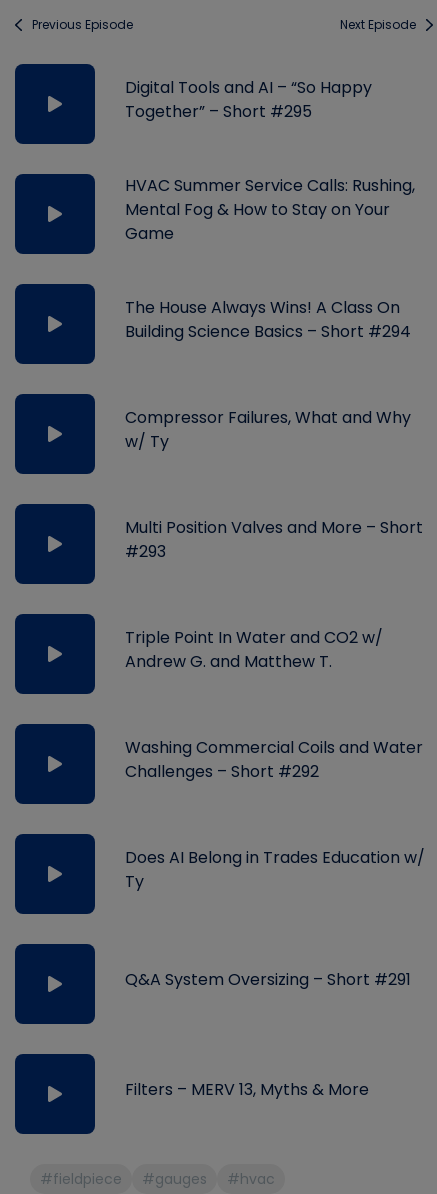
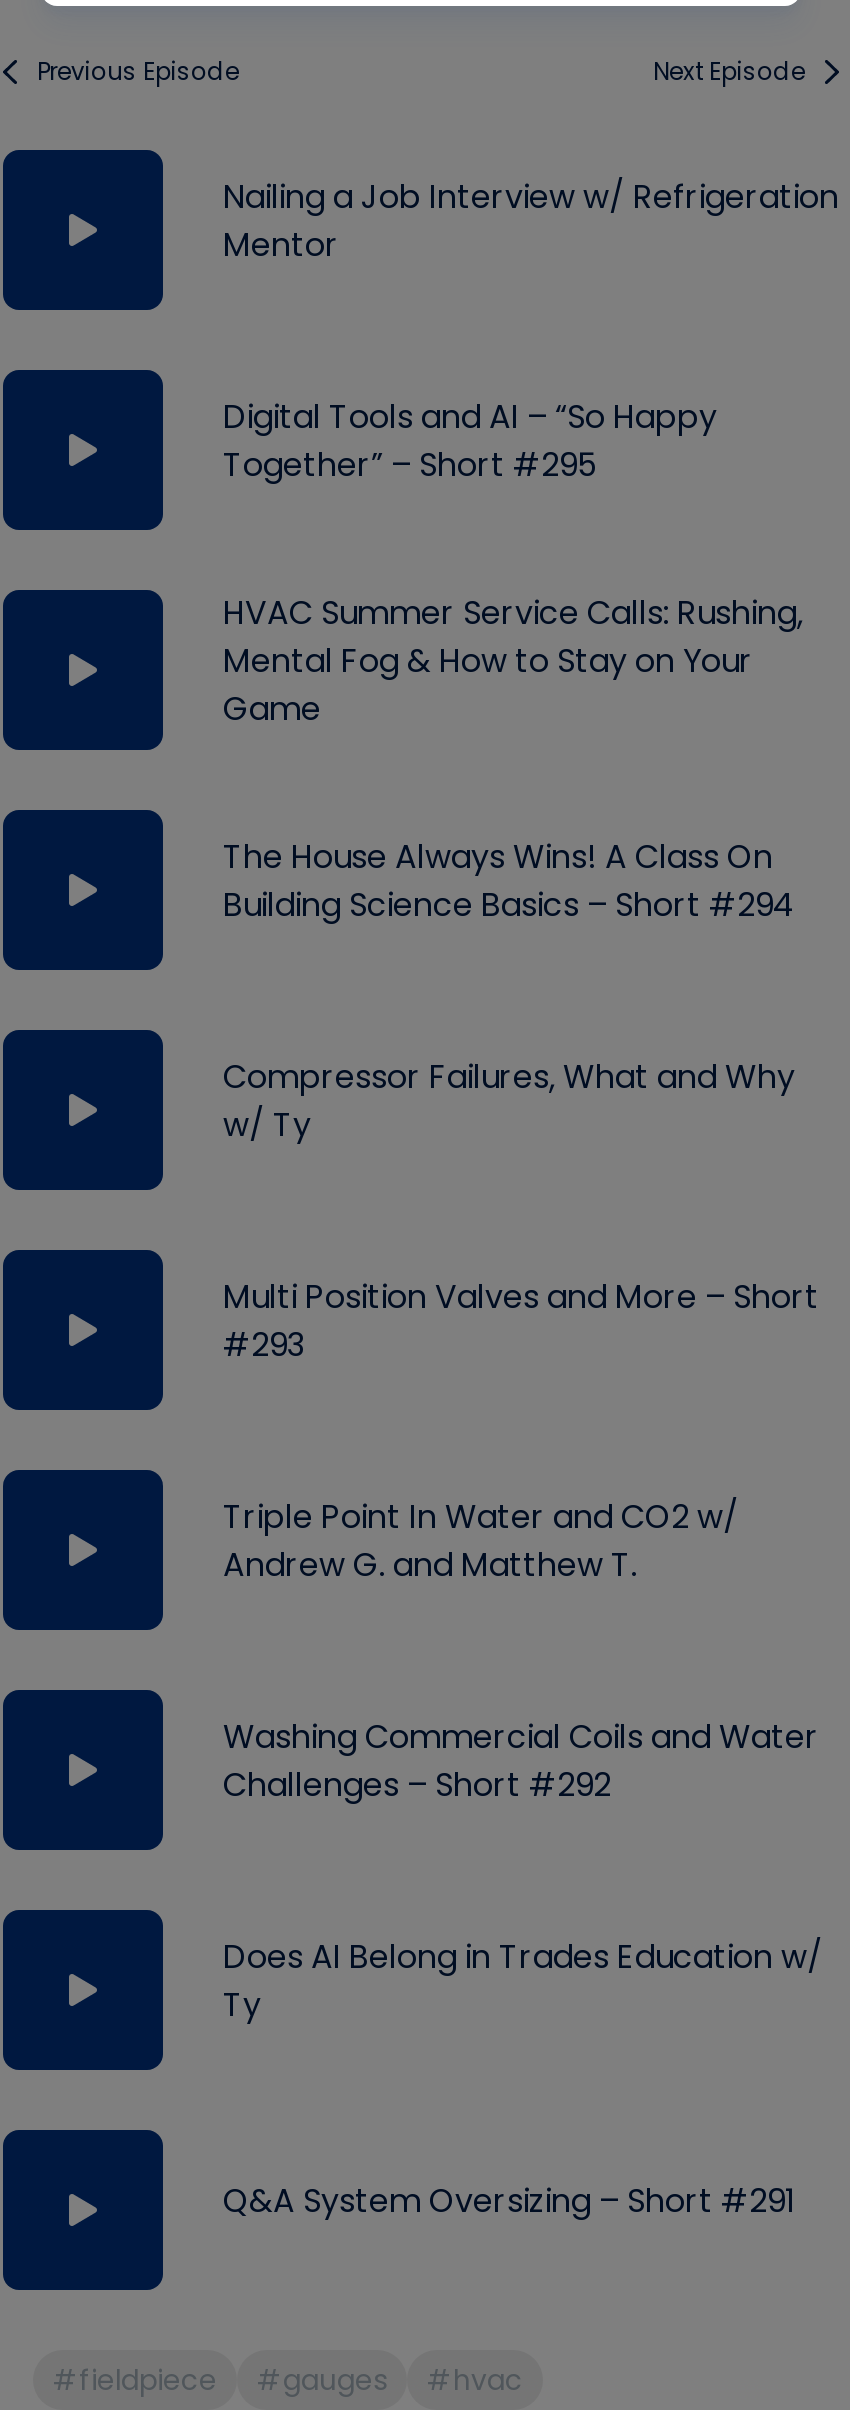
+ Nailing a Job Interview w/ Refrigeration
+ Mentor

moved down: Digital Tools and AI – “So Happy | Together” – Short #295 | HVAC Summer Service Calls: Rushing, | ... | Ty | Q&A System Oversizing – Short #291

- Filters – MERV 13, Myths & More
